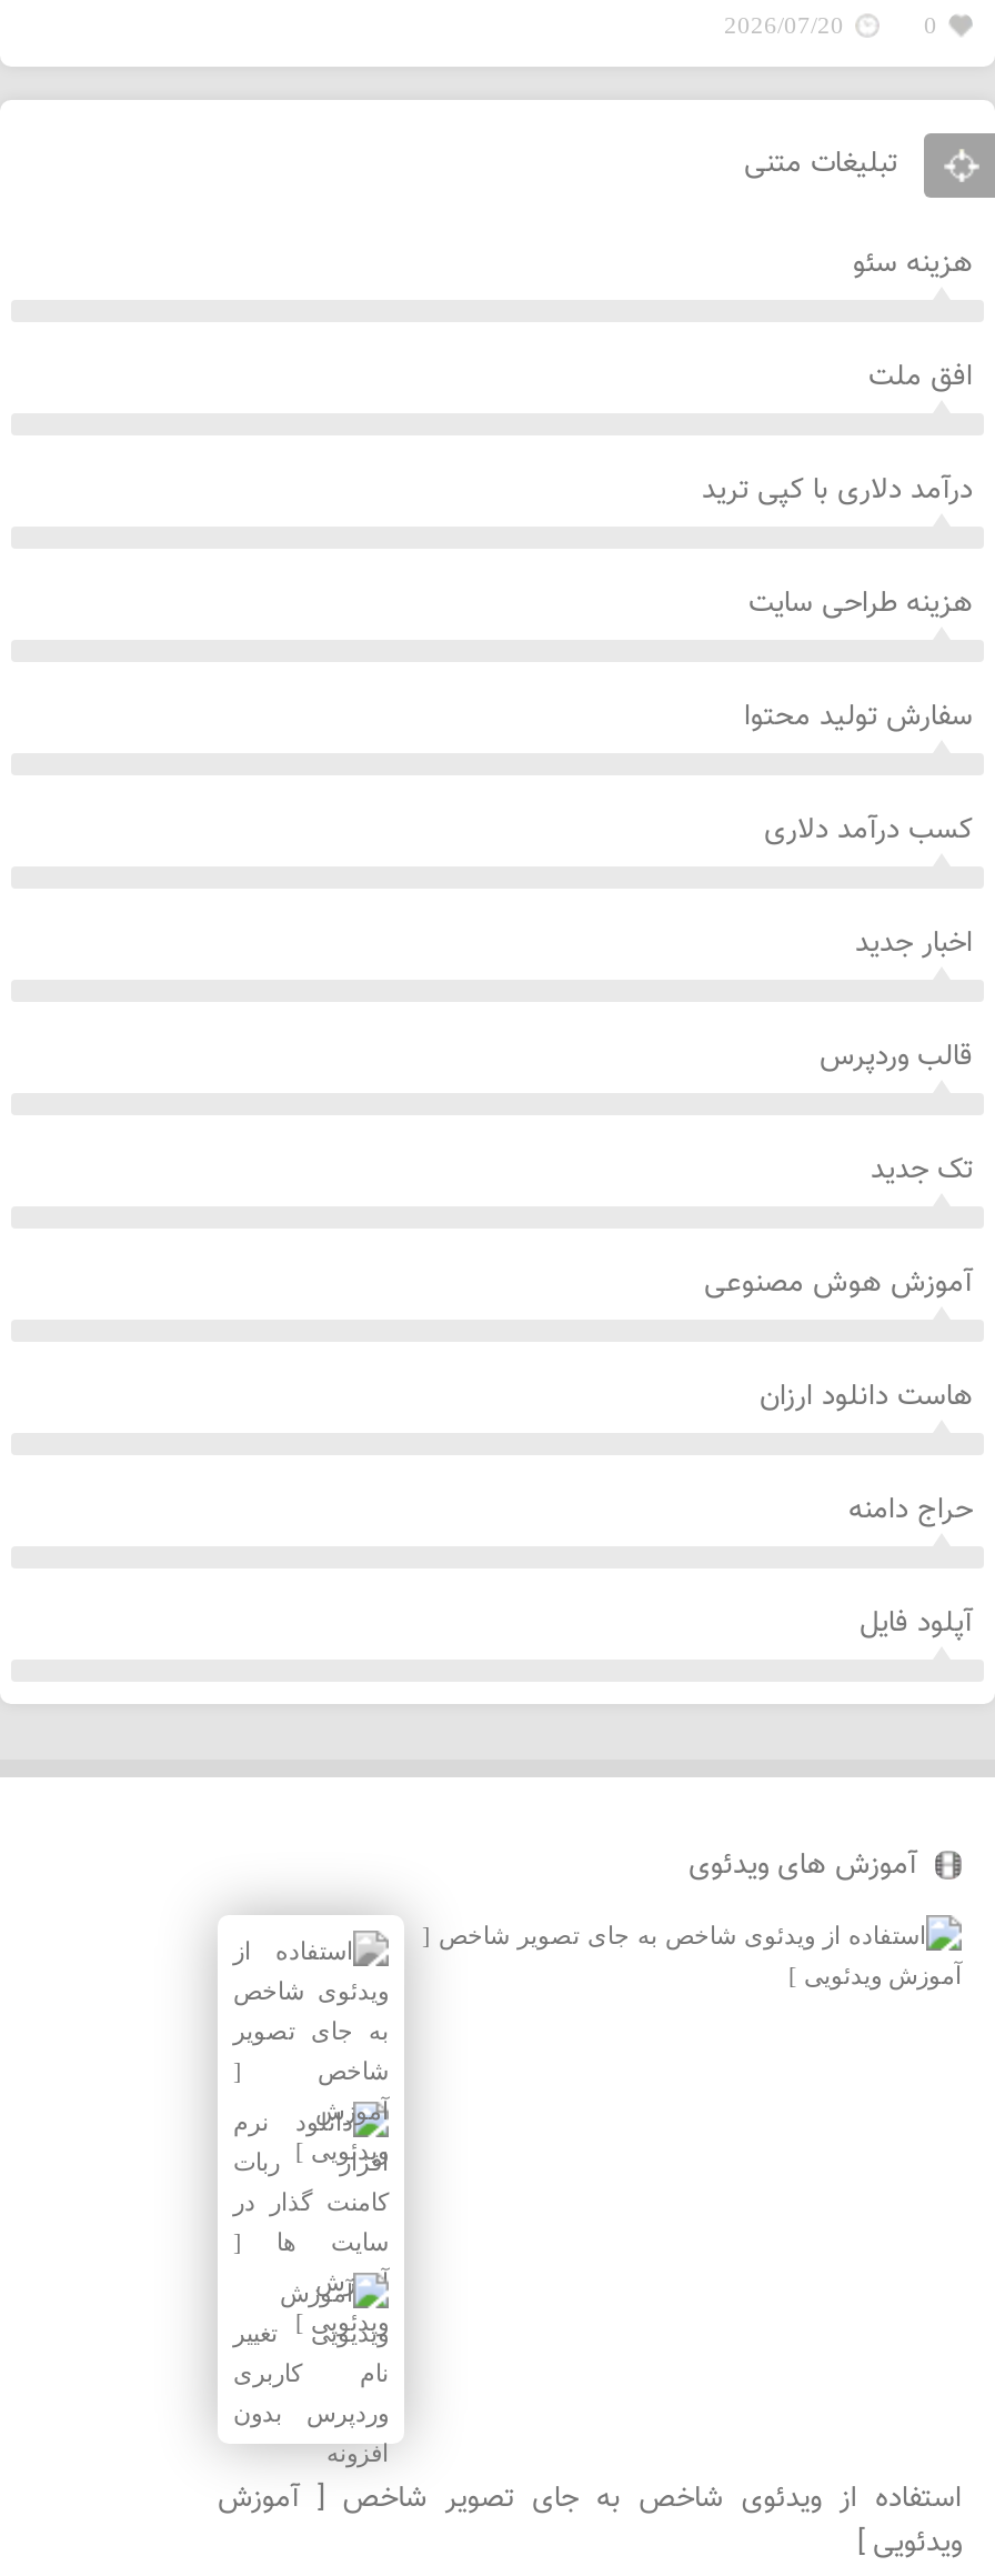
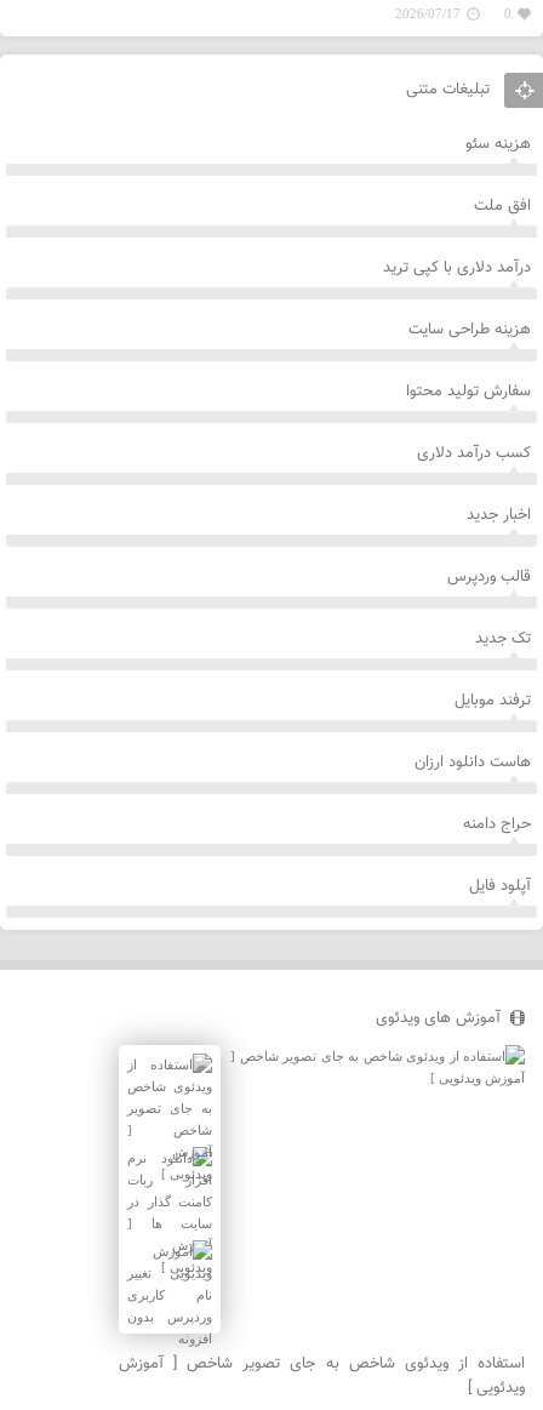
- 2026/07/20
+ 2026/07/17

- آموزش هوش مصنوعی
+ ترفند موبایل
